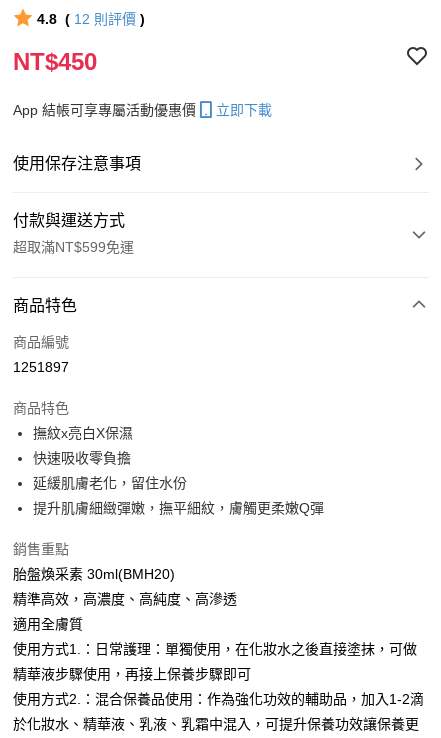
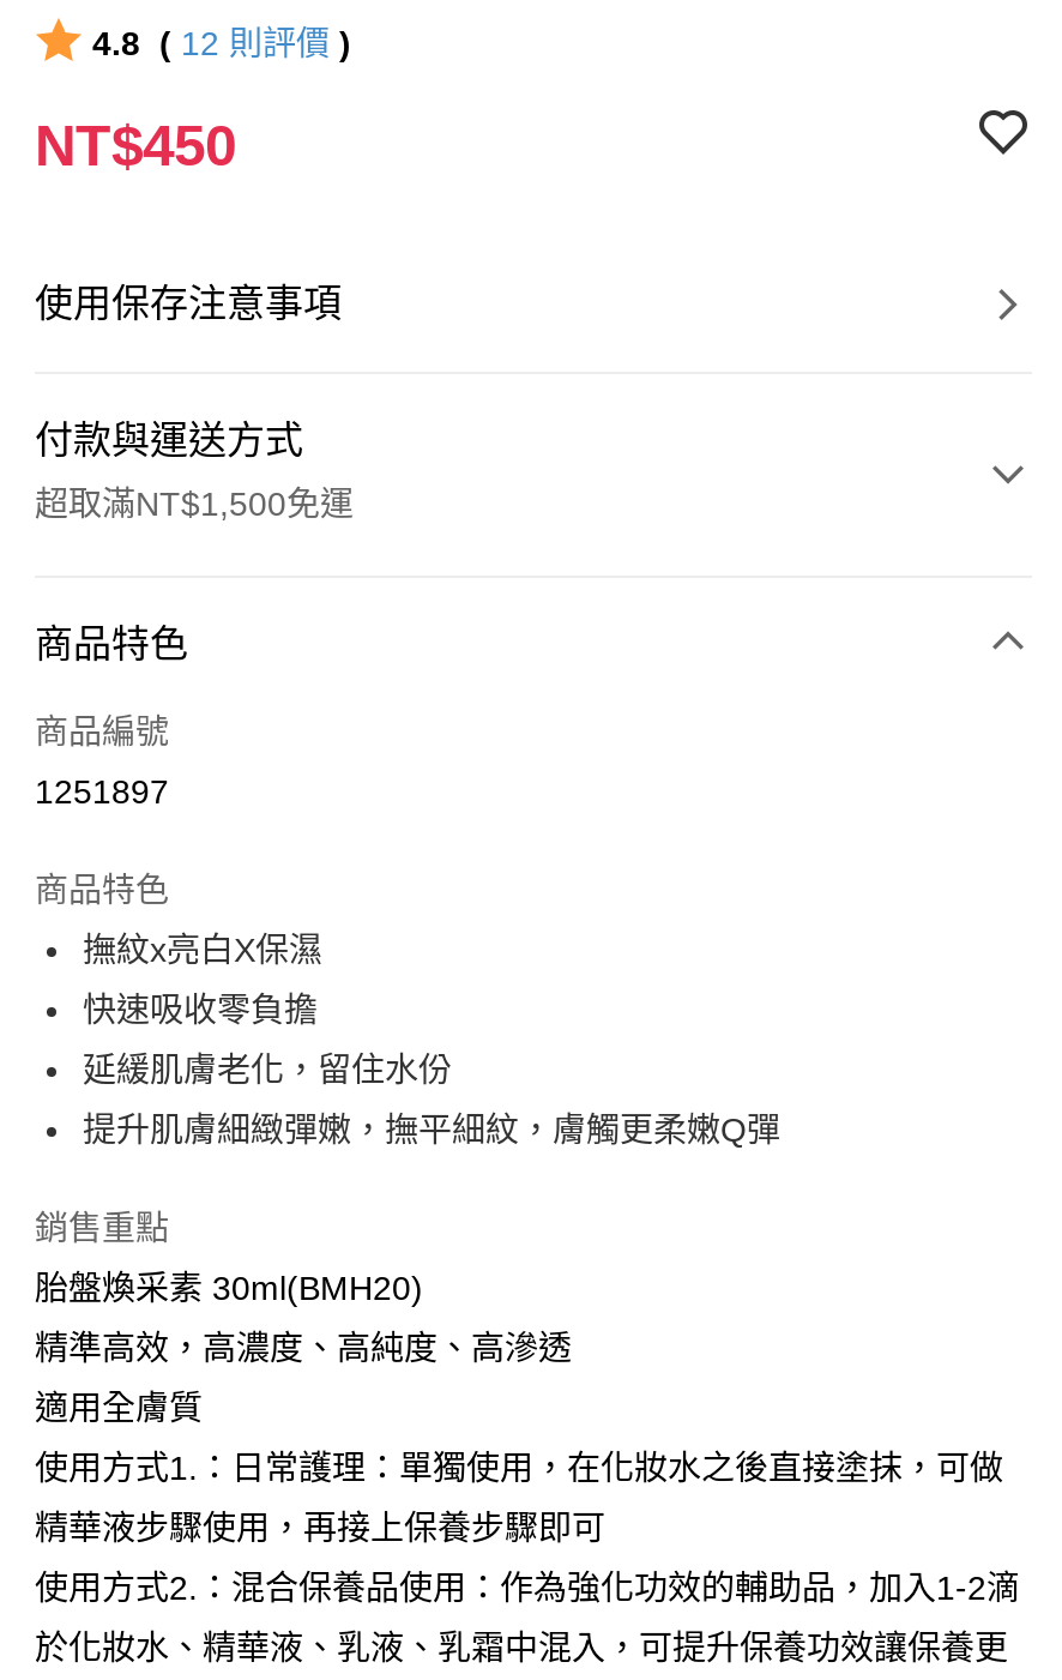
- App 結帳可享專屬活動優惠價
- 立即下載

- 超取滿NT$599免運
+ 超取滿NT$1,500免運
